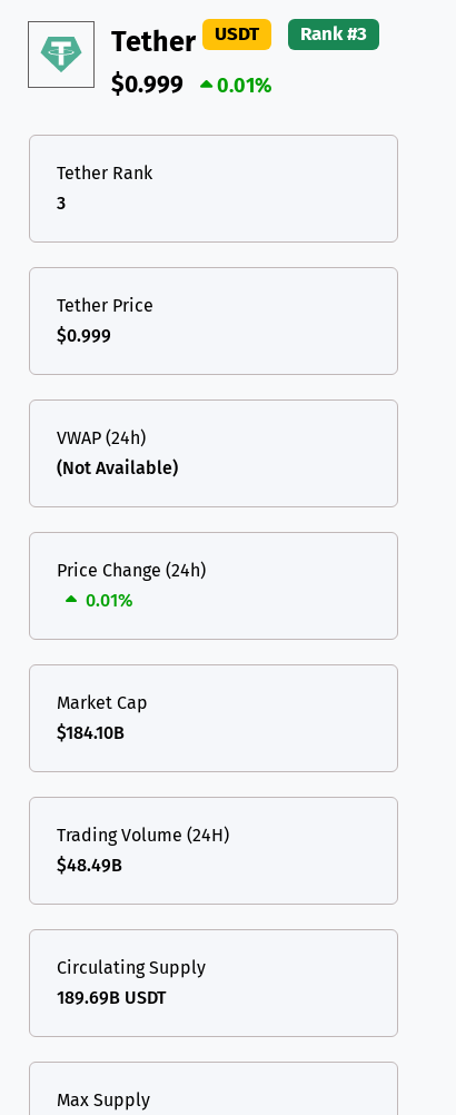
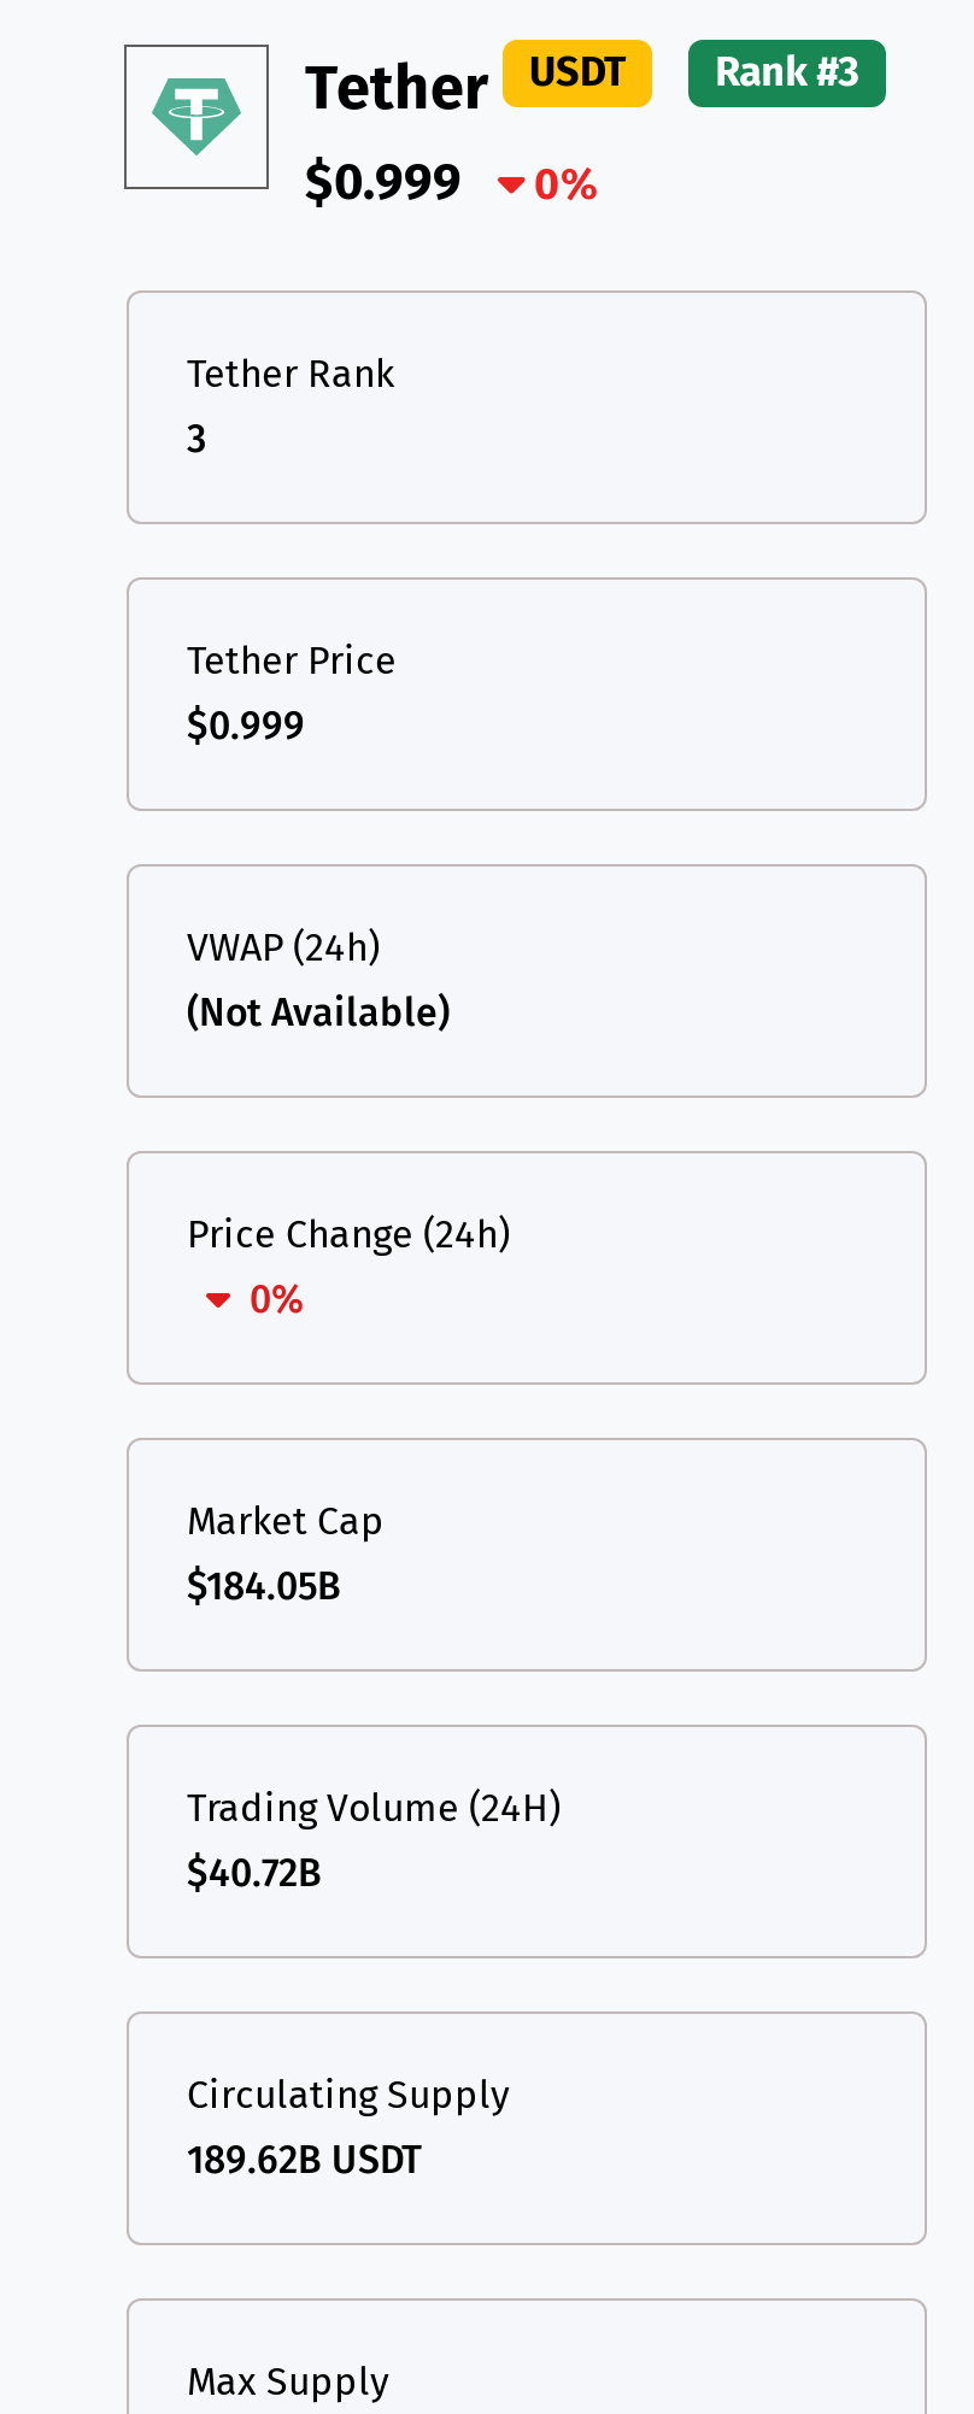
- 0.01%
+ 0%

- 0.01%
+ 0%

- $184.10B
+ $184.05B

- $48.49B
+ $40.72B

- 189.69B USDT
+ 189.62B USDT
